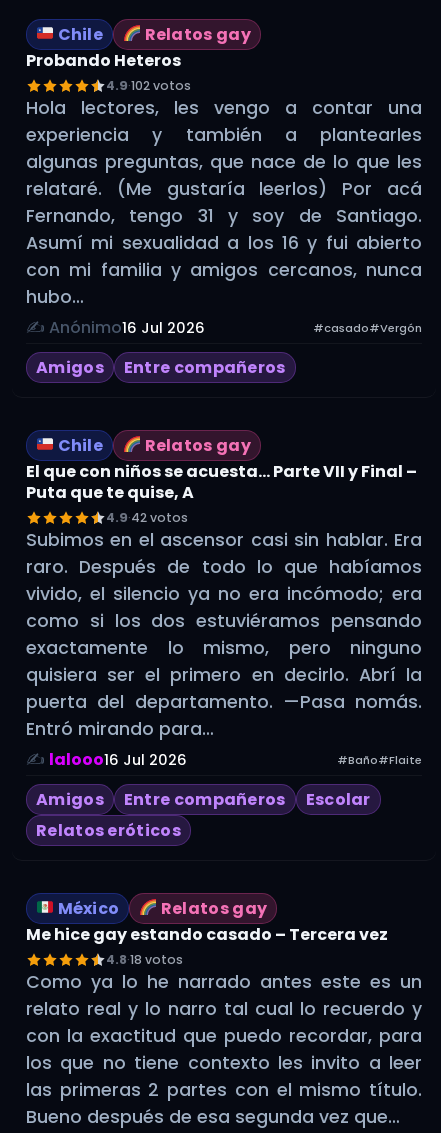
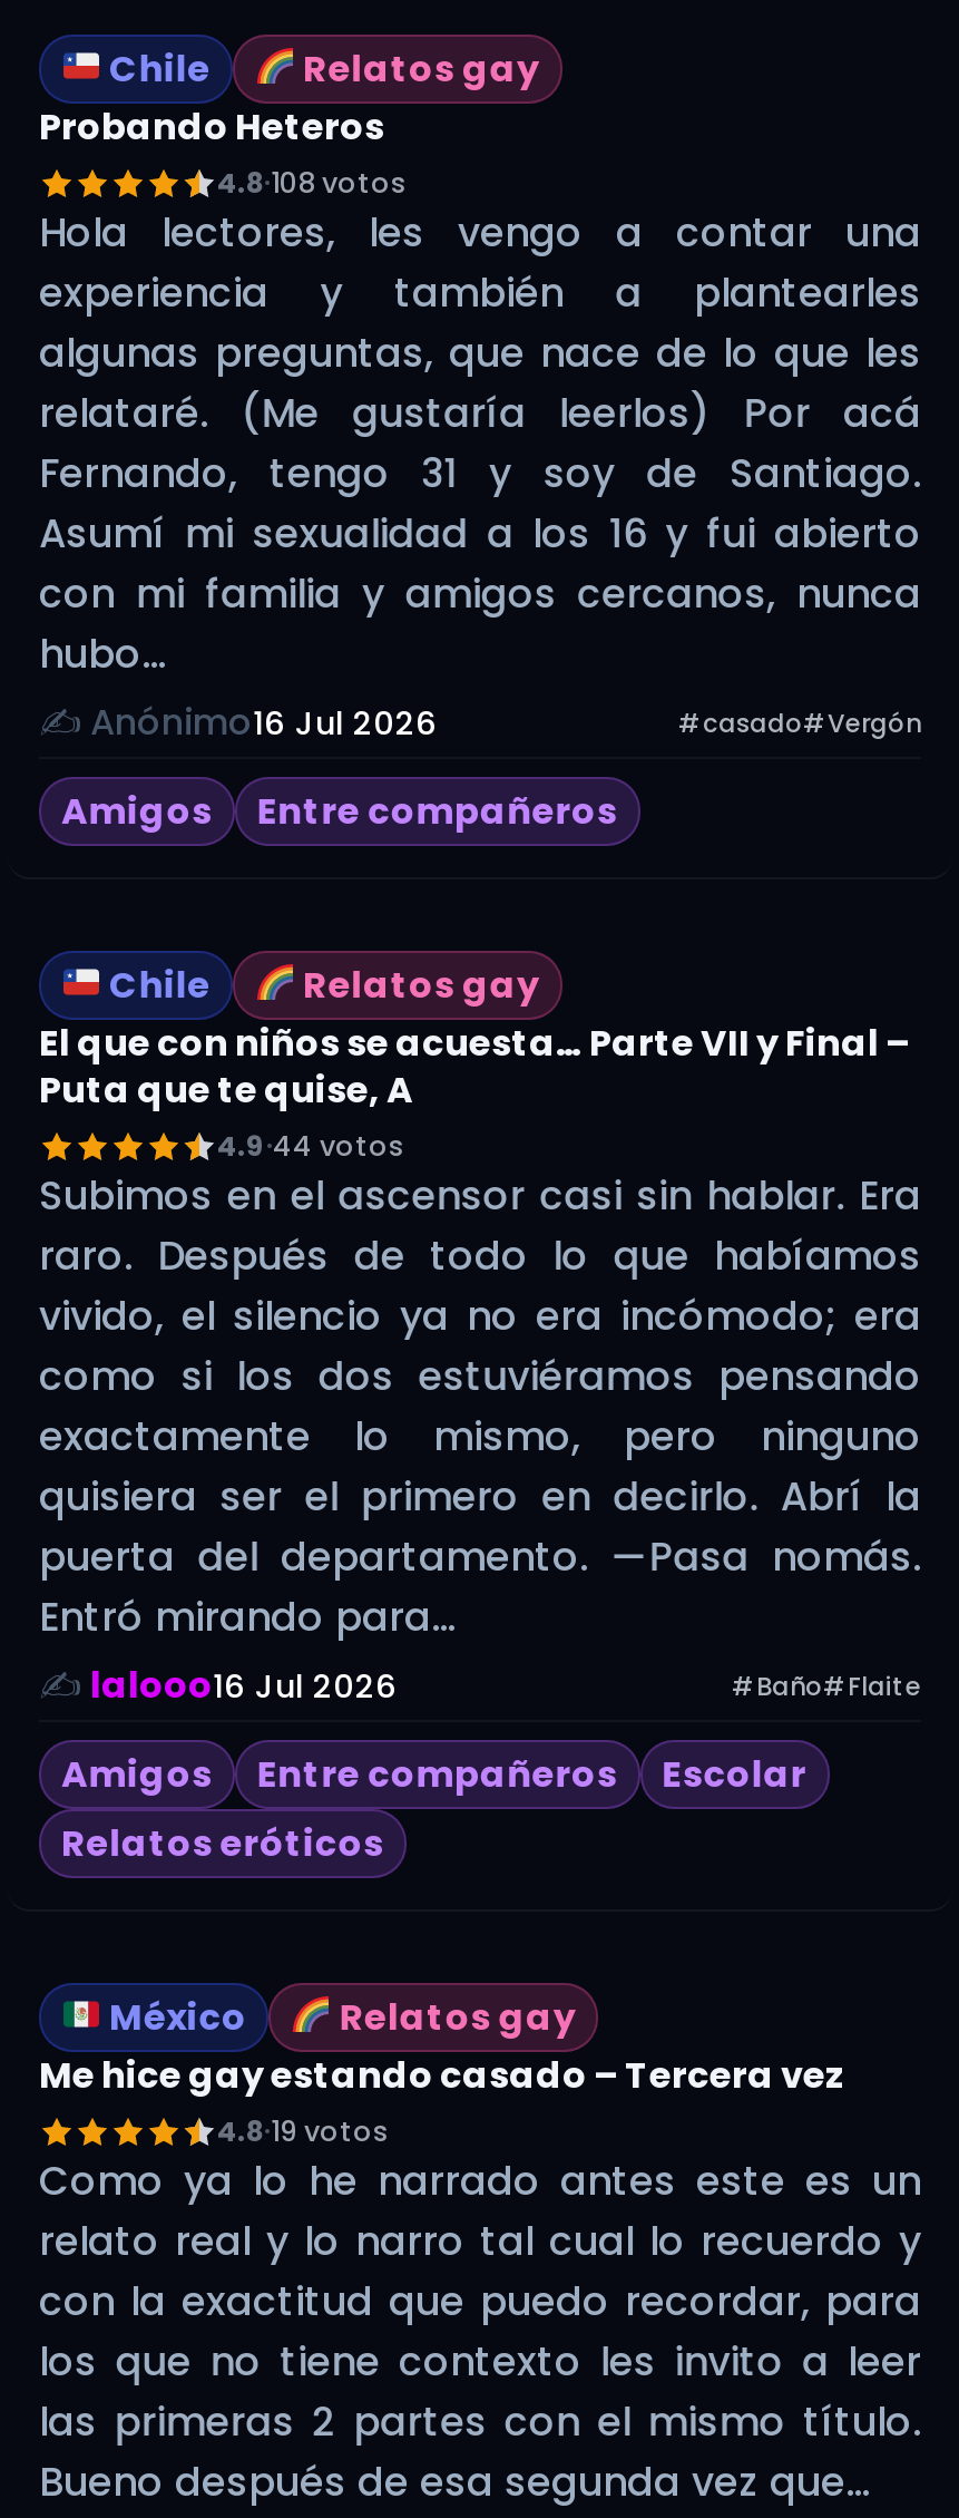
- 4.9·102 votos
+ 4.8·108 votos

- 4.9·42 votos
+ 4.9·44 votos

- 4.8·18 votos
+ 4.8·19 votos
